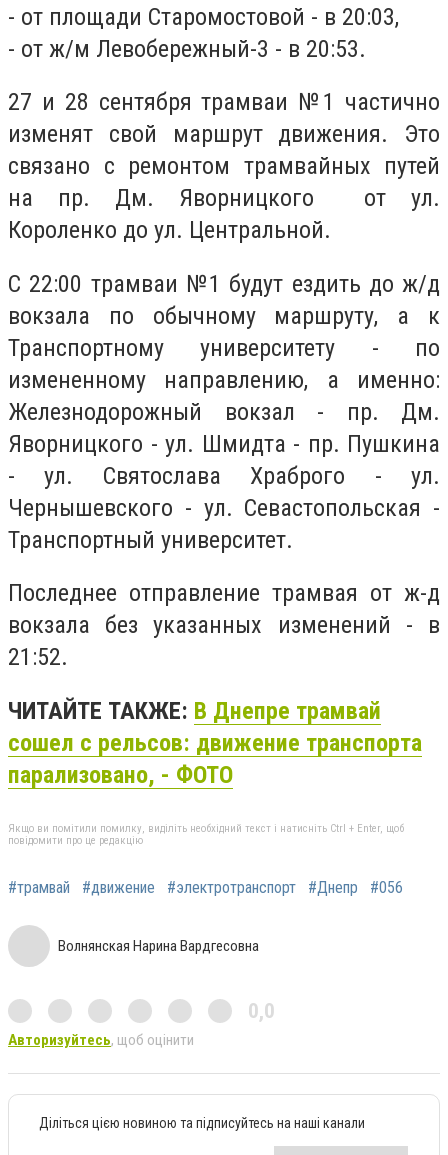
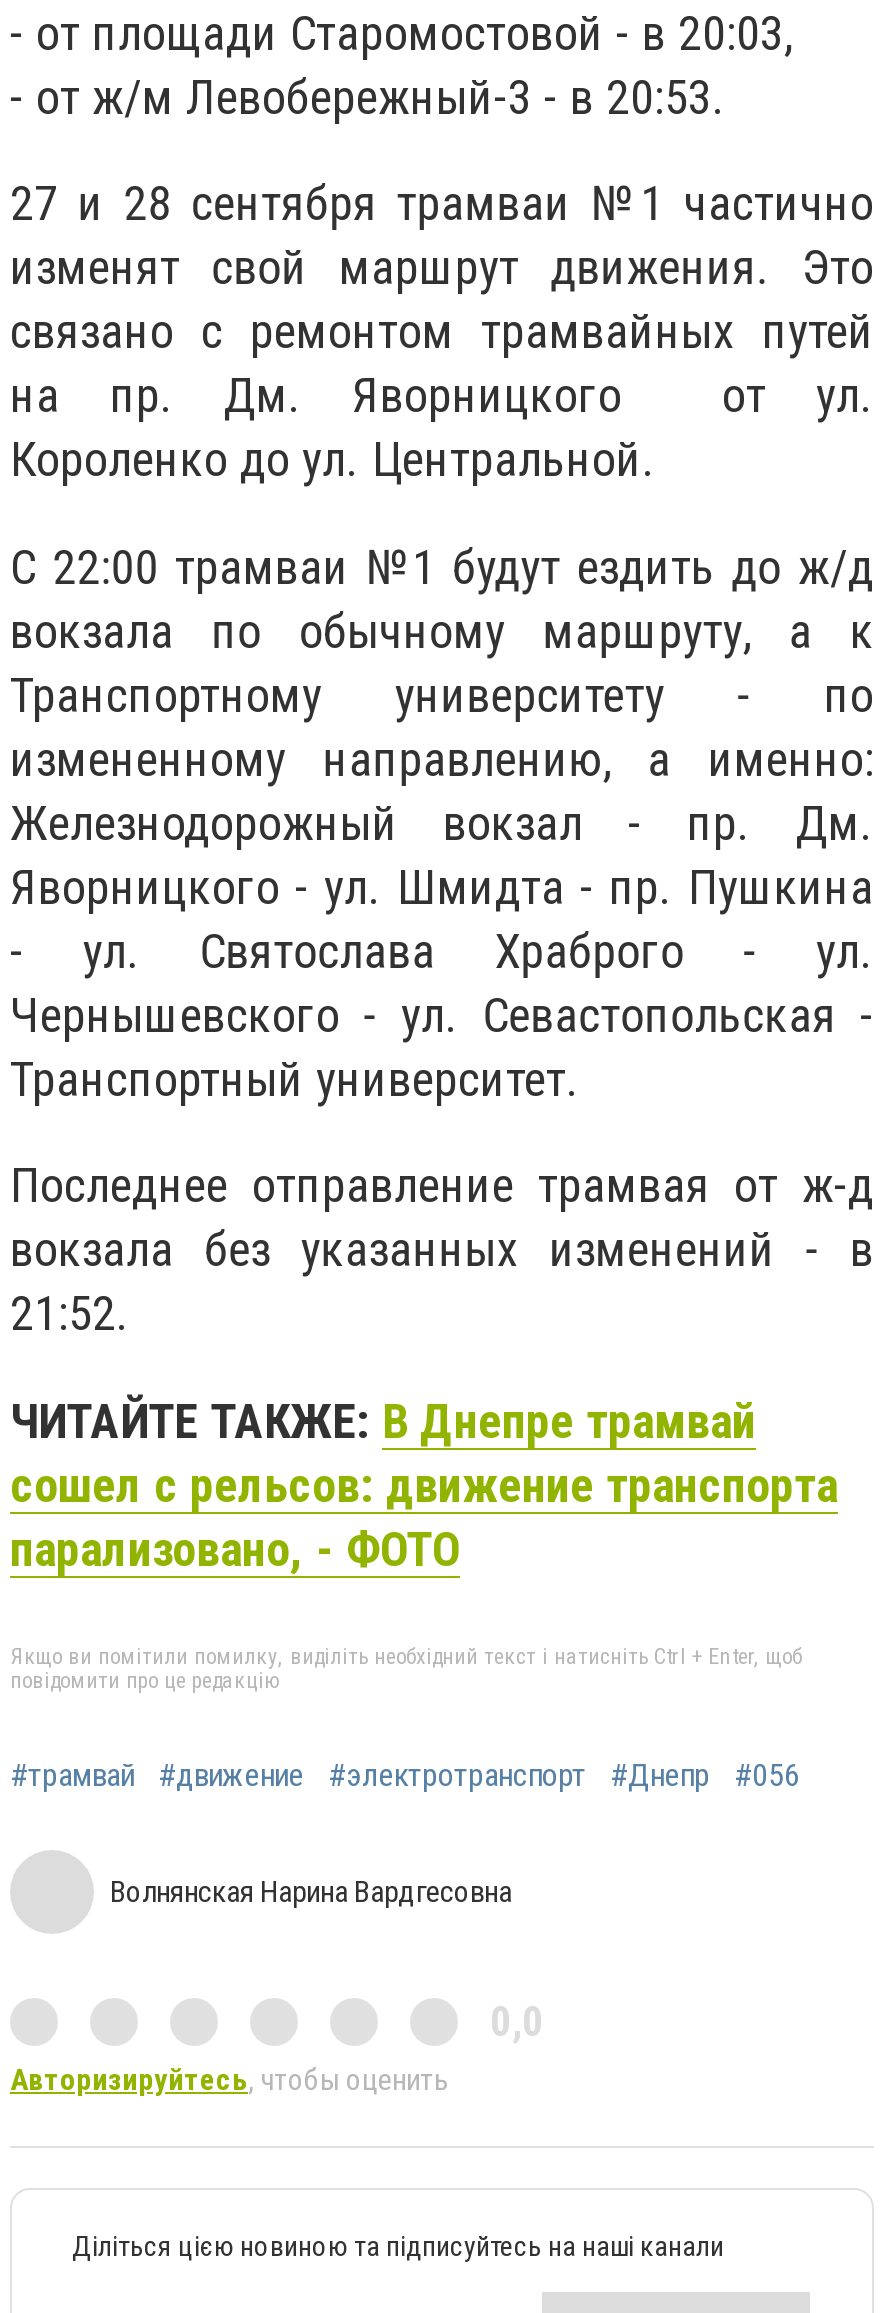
- Авторизуйтесь, щоб оцінити
+ Авторизируйтесь, чтобы оценить
